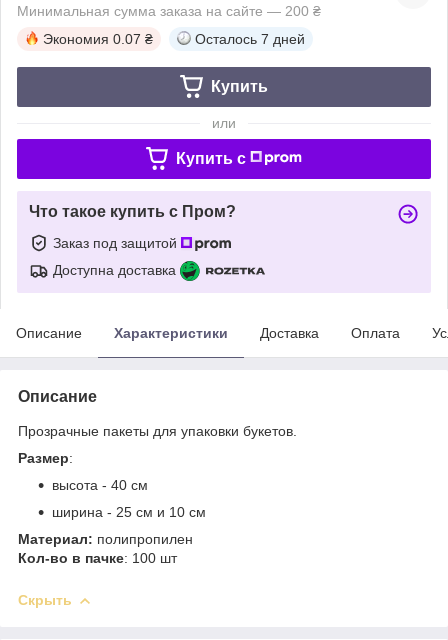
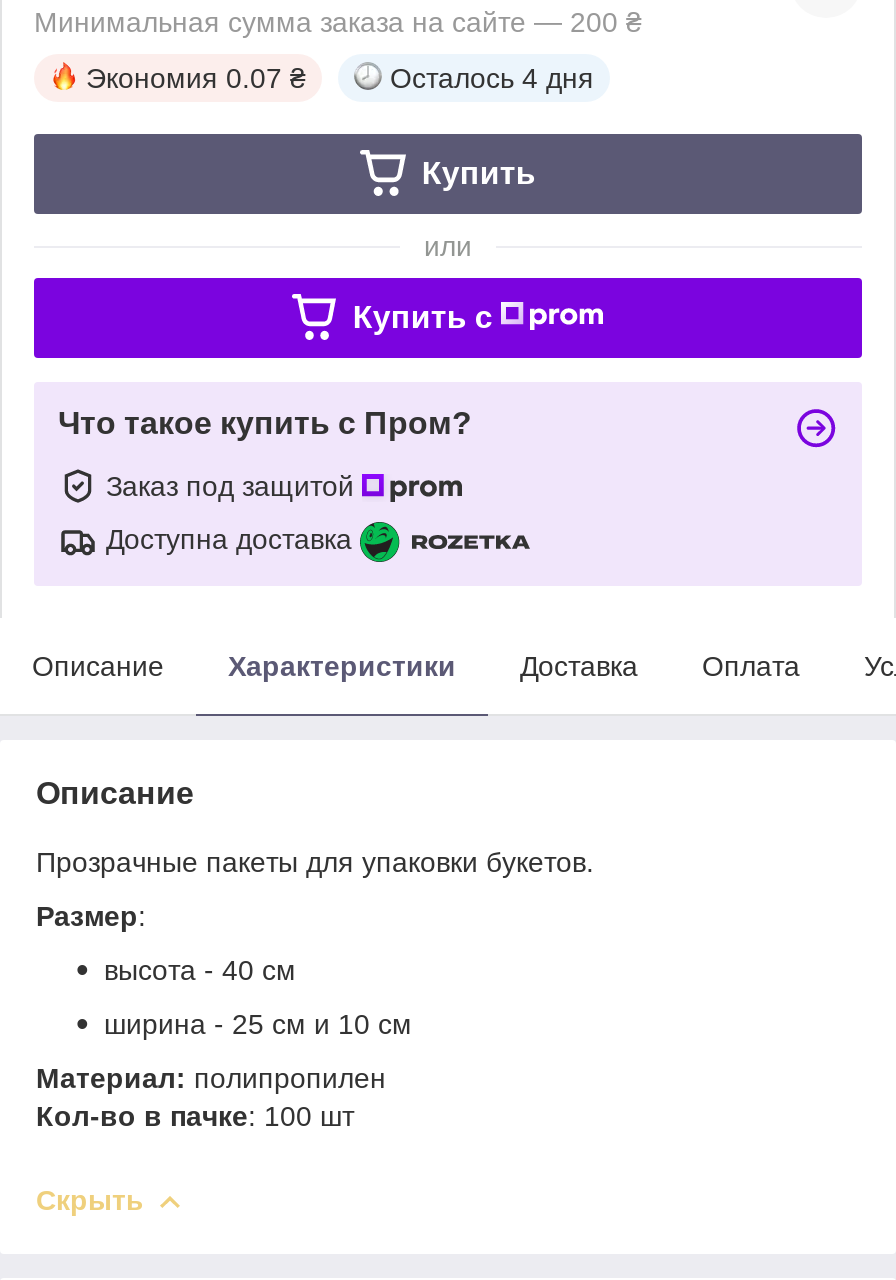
- Осталось 7 дней
+ Осталось 4 дня
